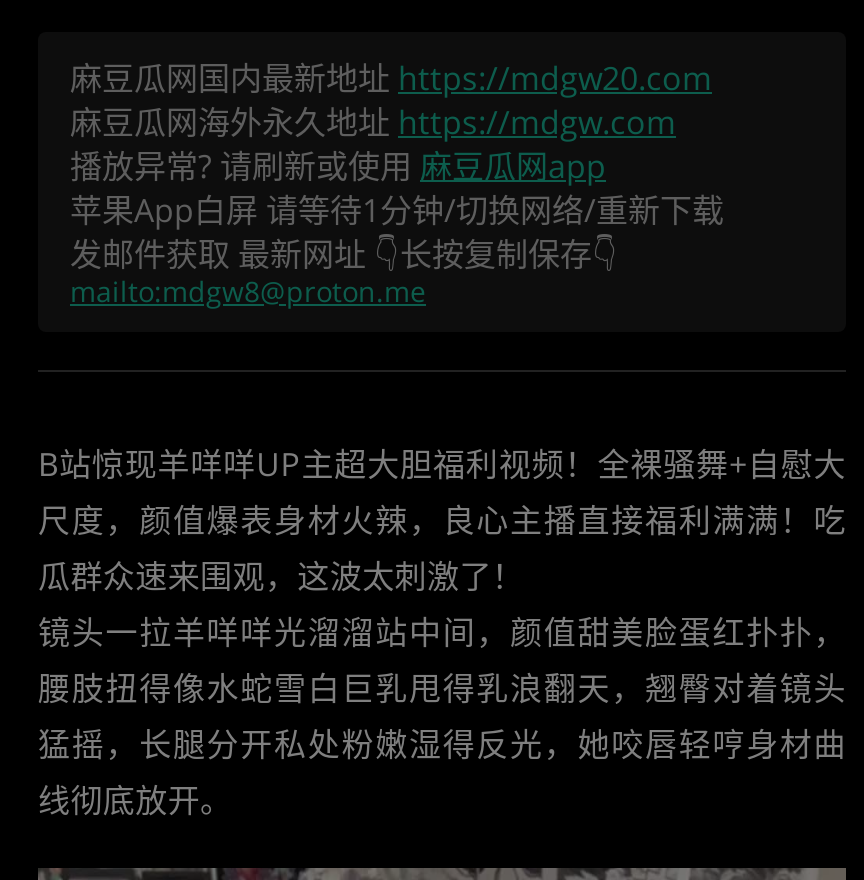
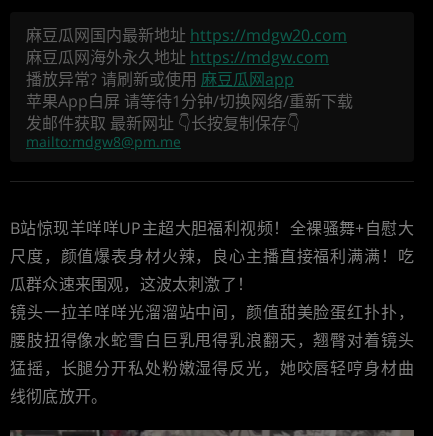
- mailto:mdgw8@proton.me
+ mailto:mdgw8@pm.me
